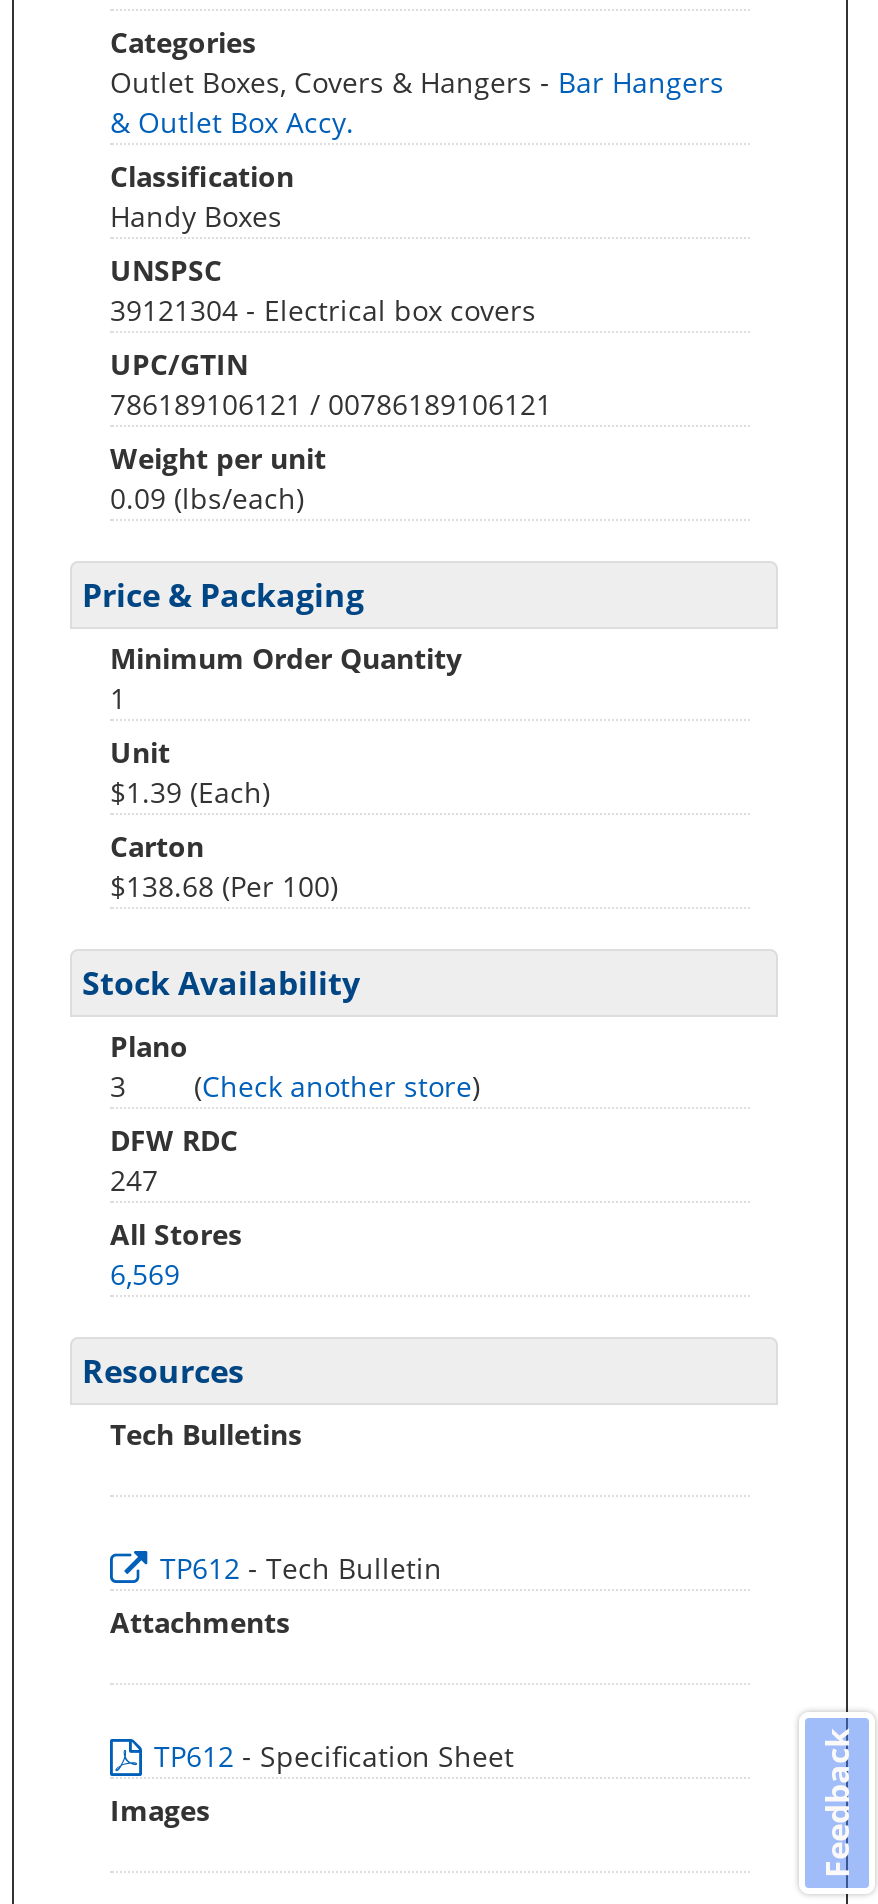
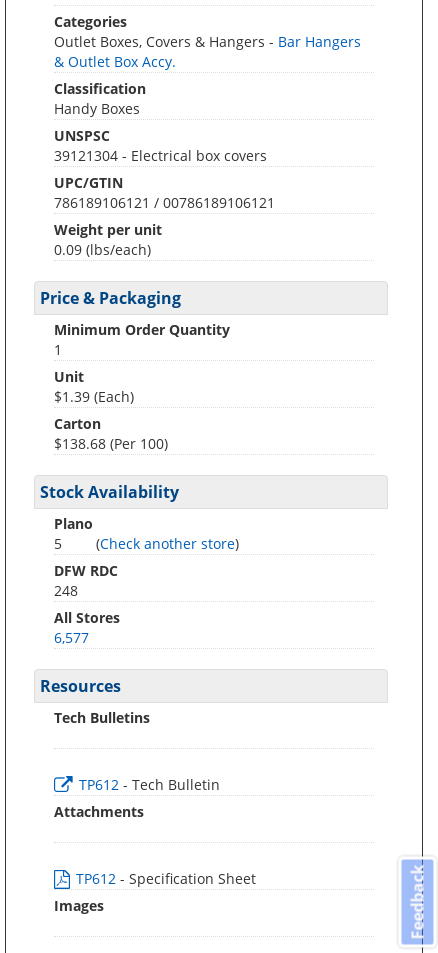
- 3 (Check another store)
+ 5 (Check another store)

- 247
+ 248

- 6,569
+ 6,577
